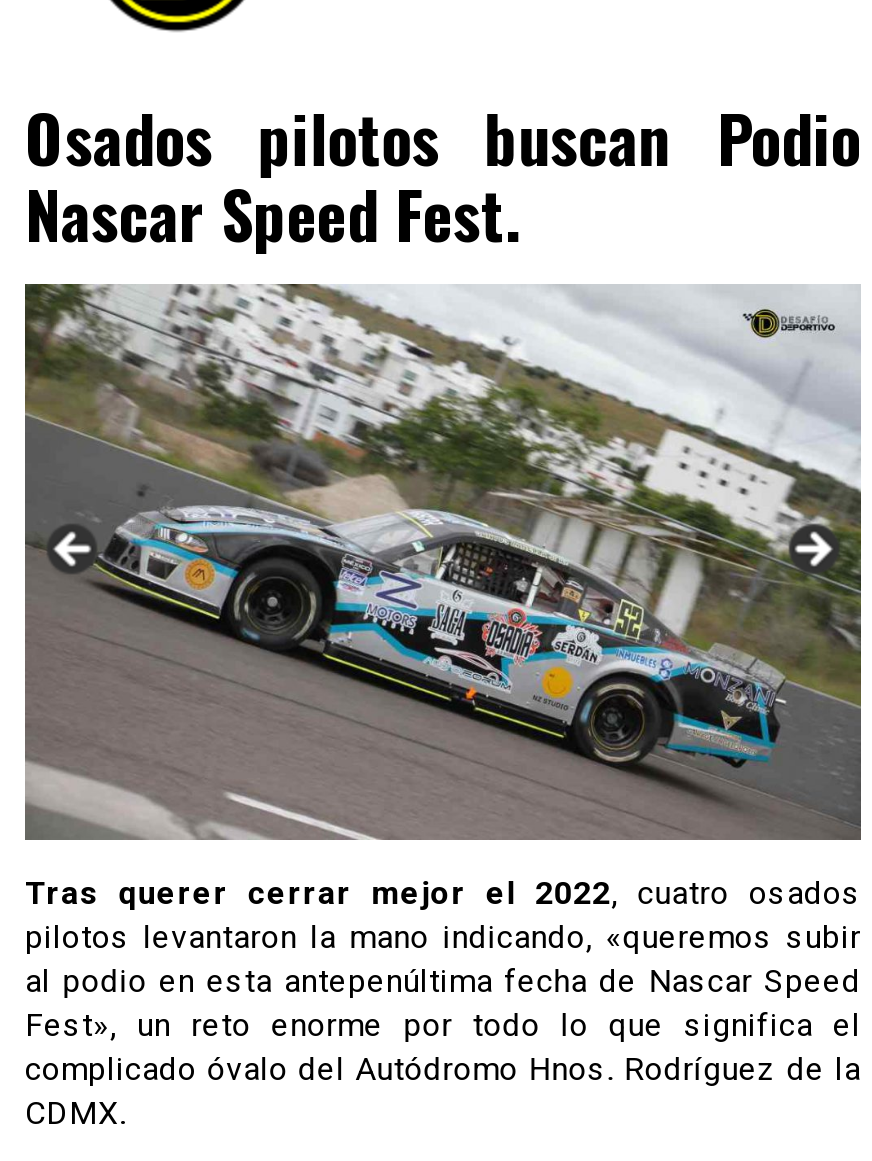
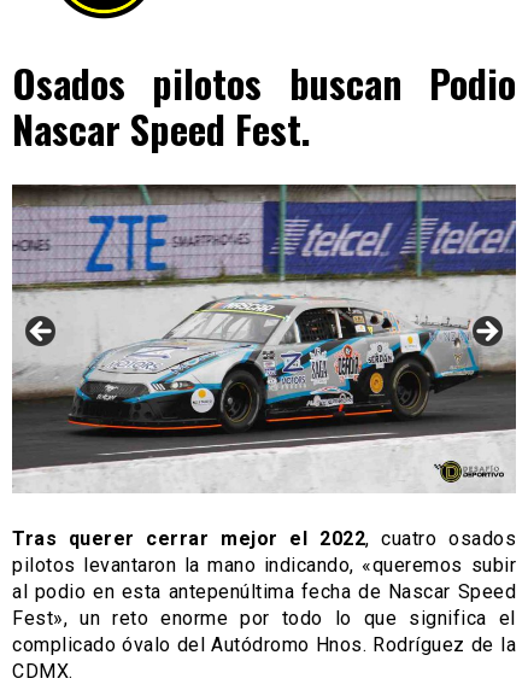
- [image]
+ [image]
